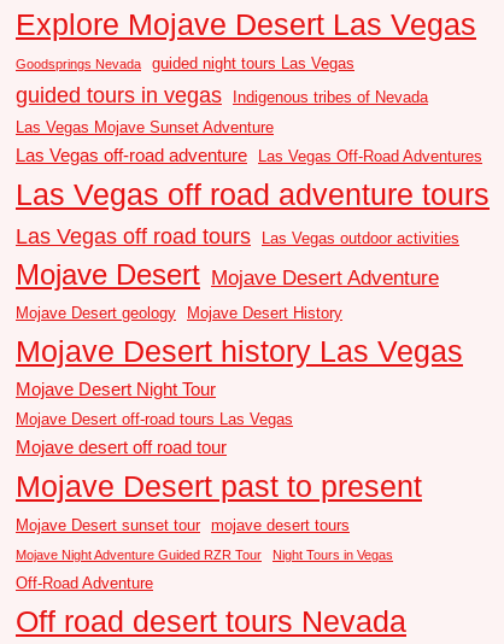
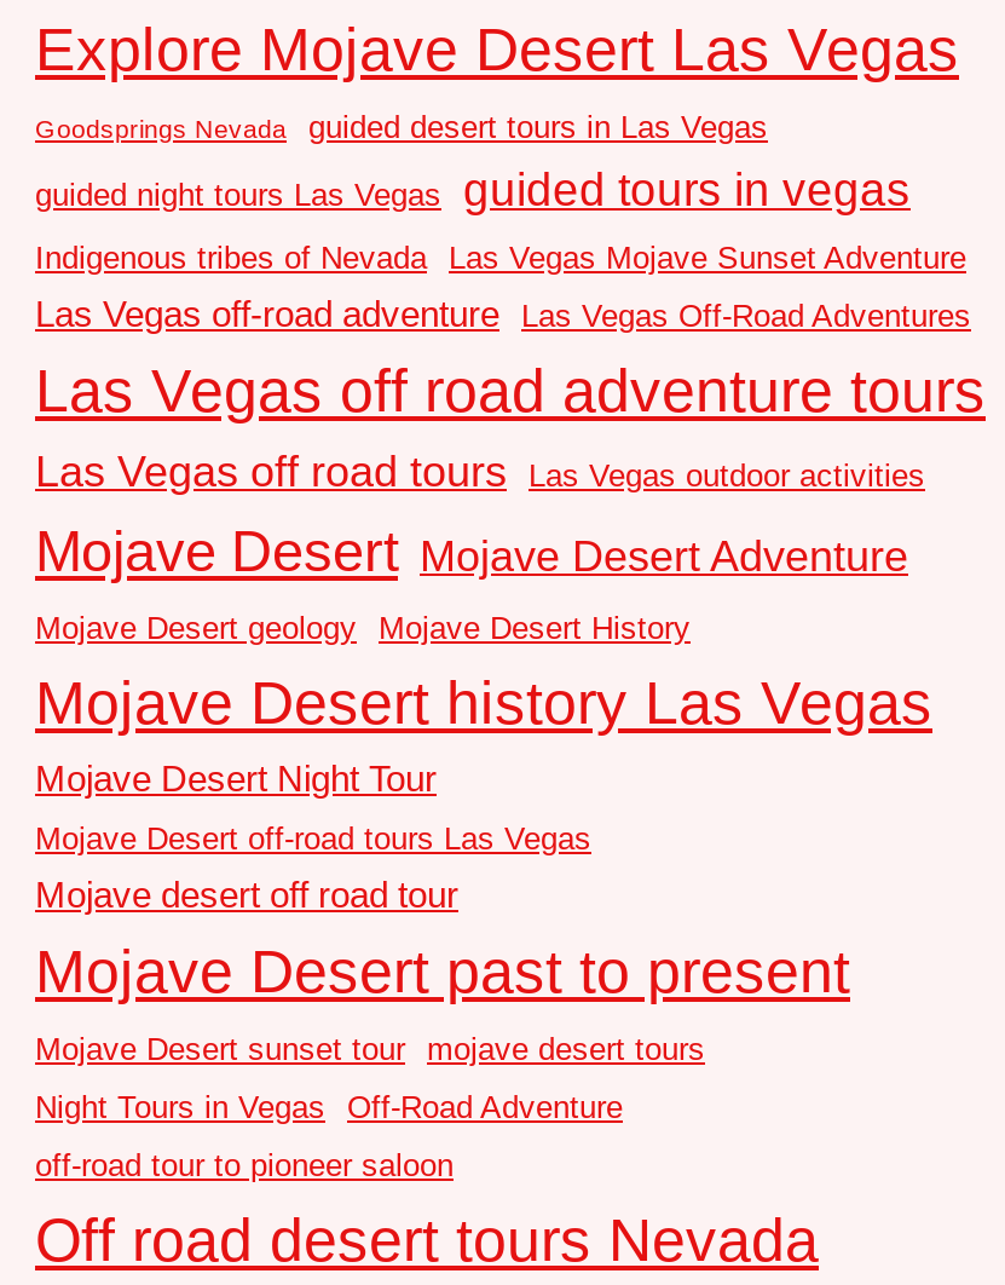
- guided night tours Las Vegas
- guided tours in vegas Indigenous tribes of Nevada
- Las Vegas Mojave Sunset Adventure
+ guided desert tours in Las Vegas
+ guided night tours Las Vegas guided tours in vegas
+ Indigenous tribes of Nevada Las Vegas Mojave Sunset Adventure

- Mojave Night Adventure Guided RZR Tour
- Night Tours in Vegas
+ Night Tours in Vegas Off-Road Adventure

- Off-Road Adventure
+ off-road tour to pioneer saloon
